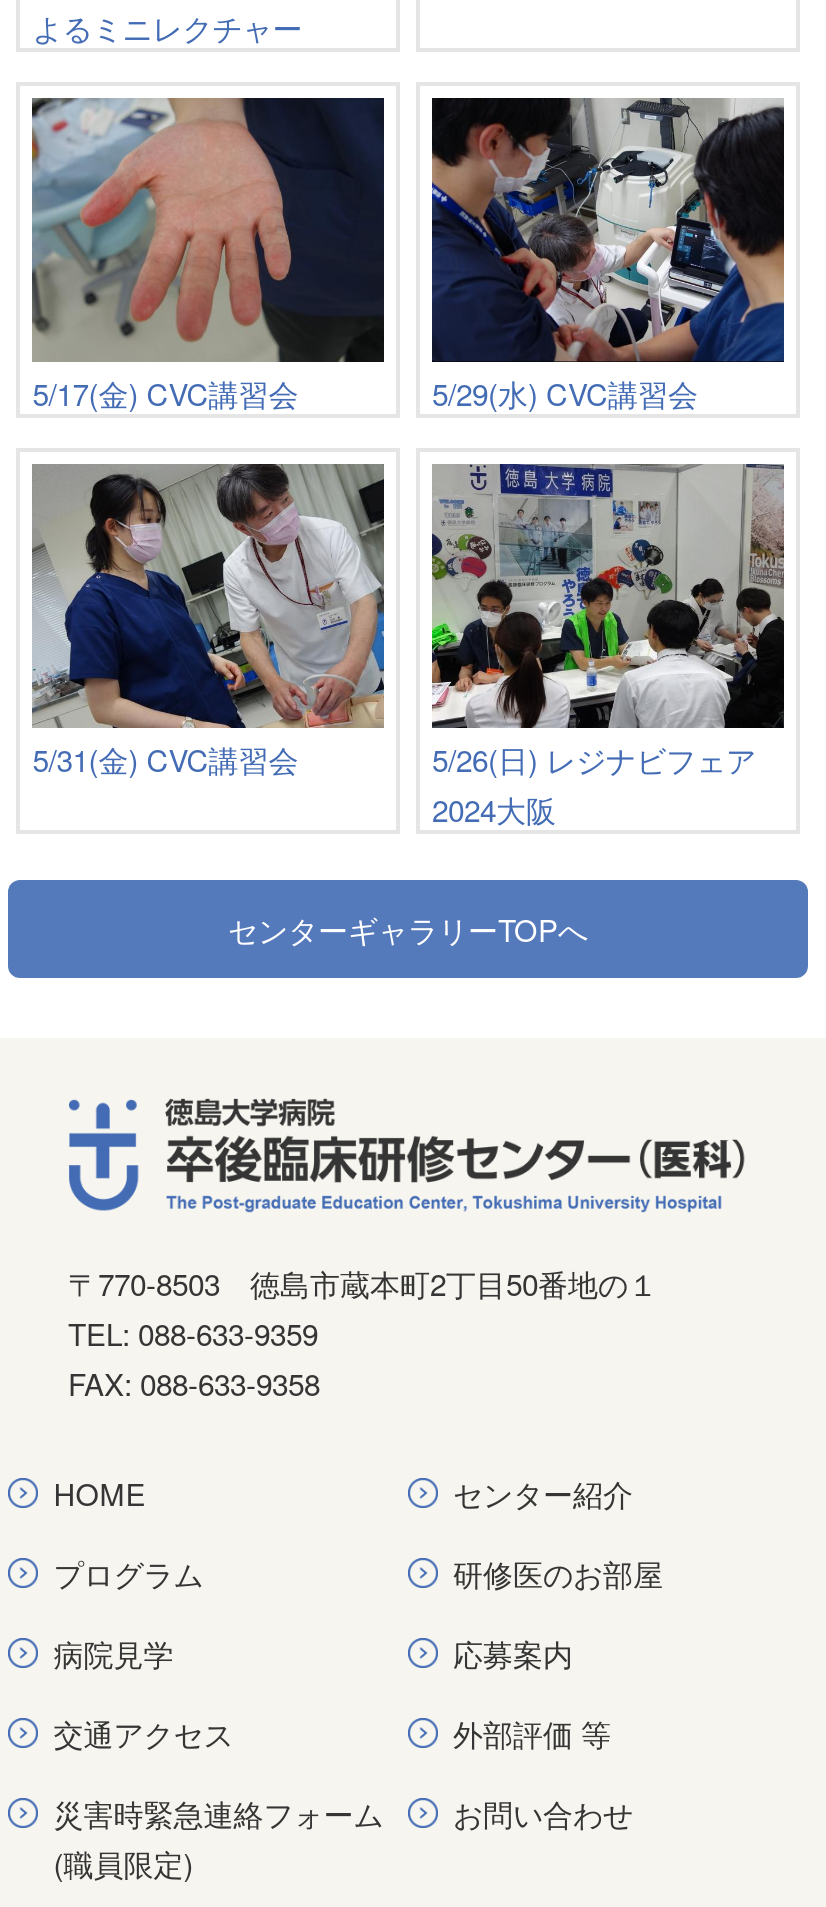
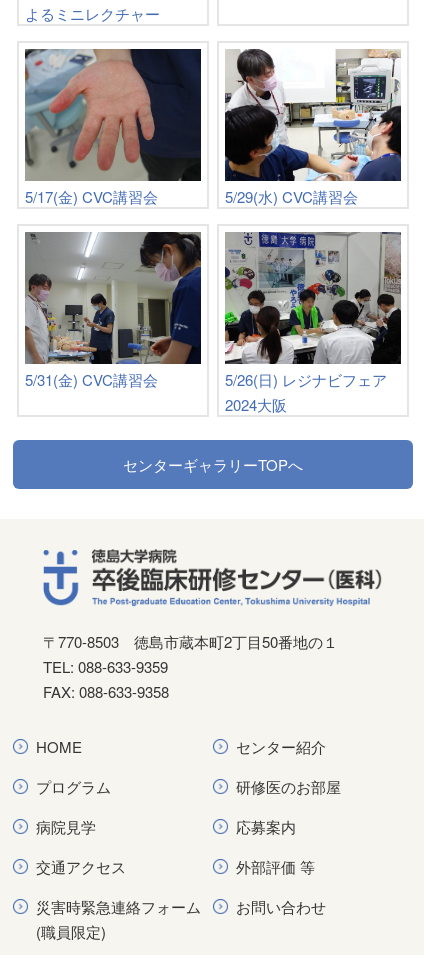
- [image]
+ [image]

- [image]
+ [image]
